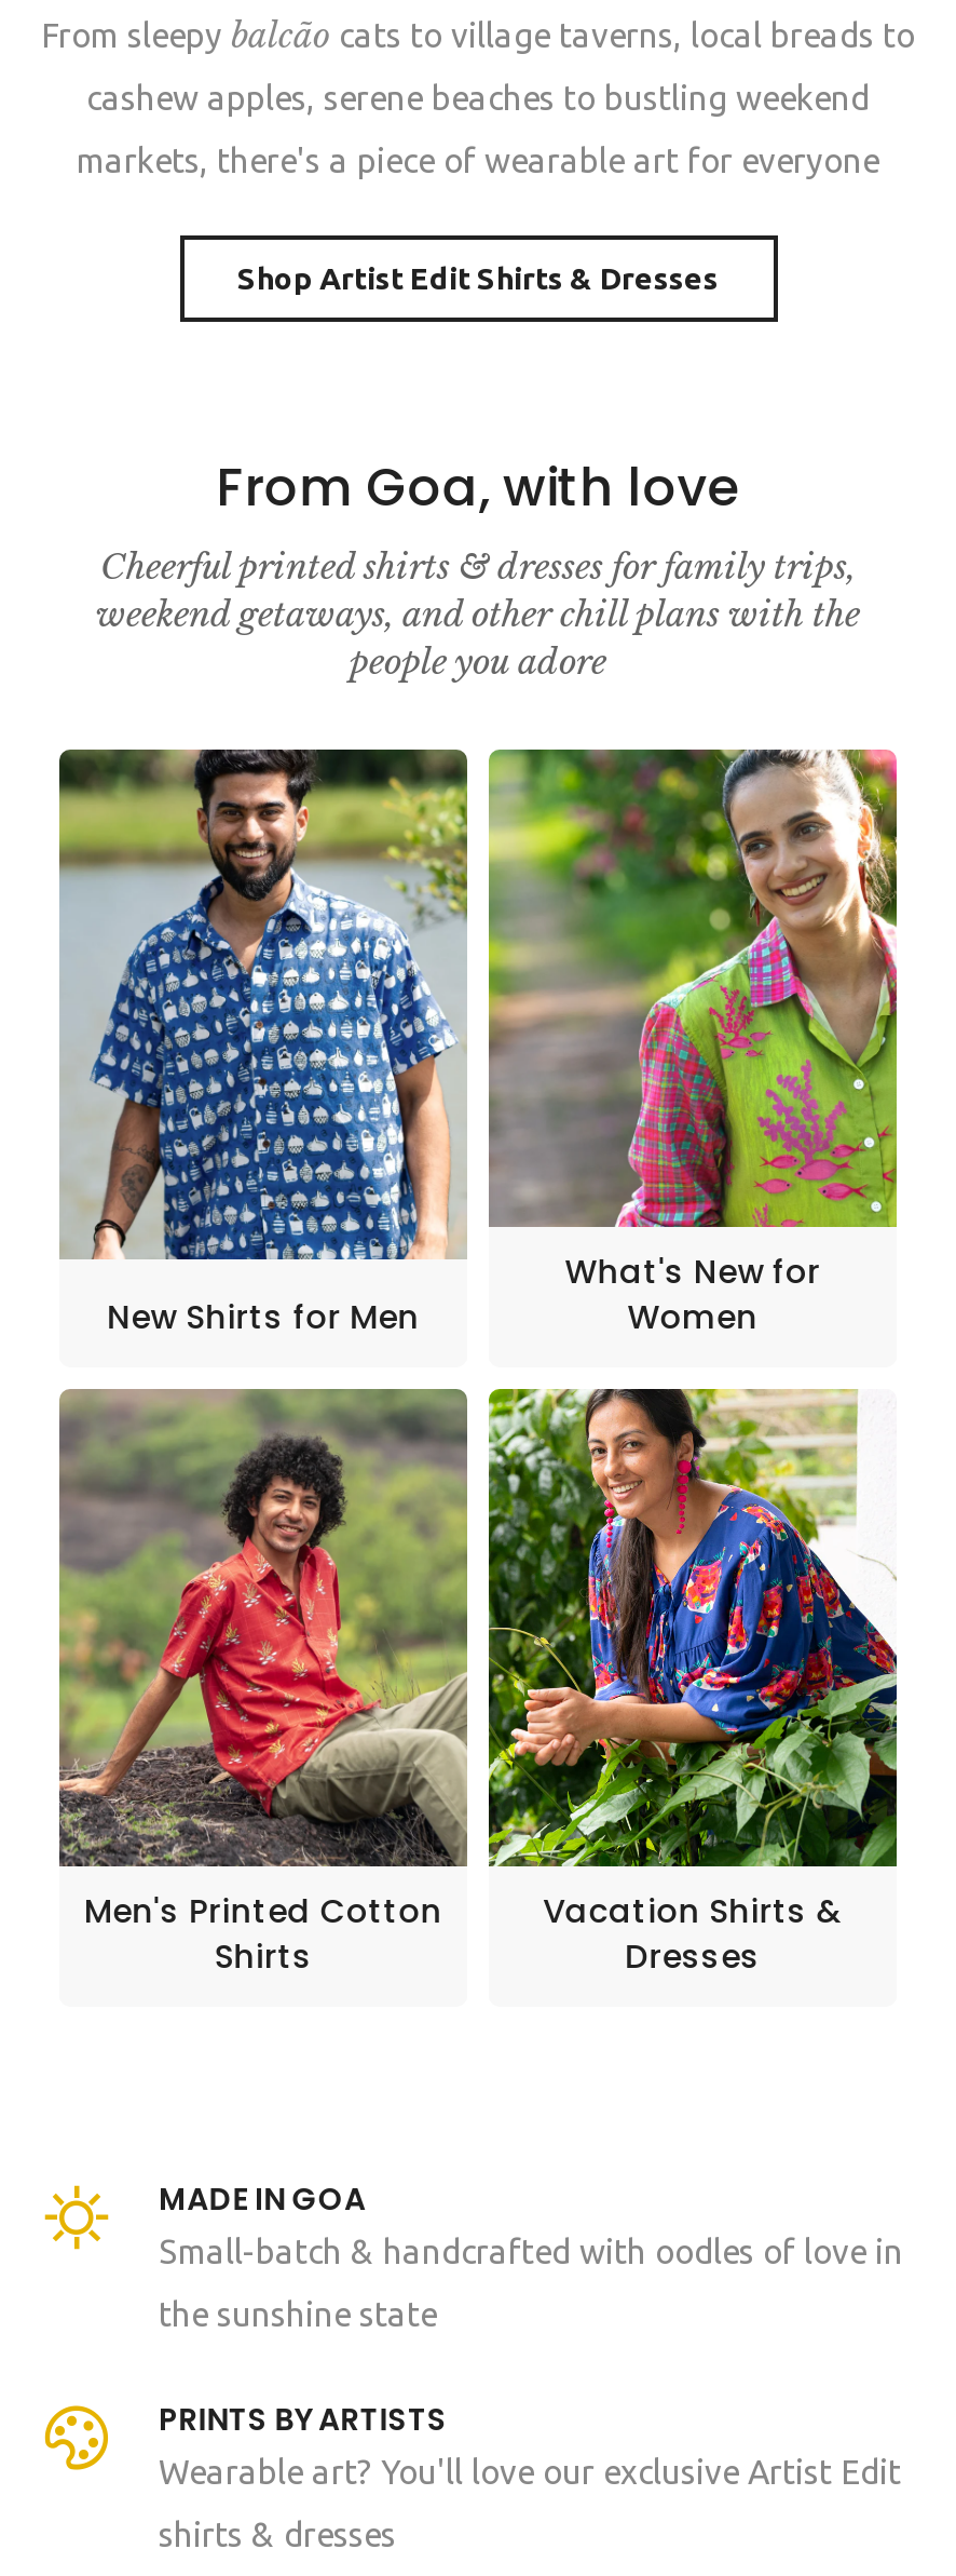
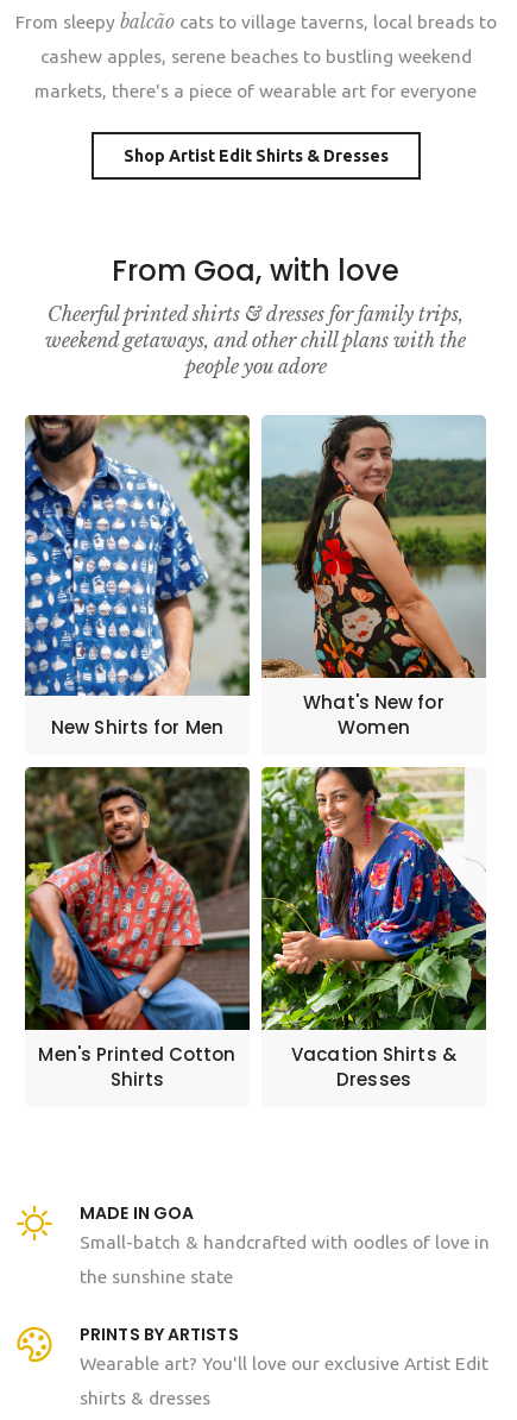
- [image]
+ [image]

- [image]
+ [image]

- [image]
+ [image]
